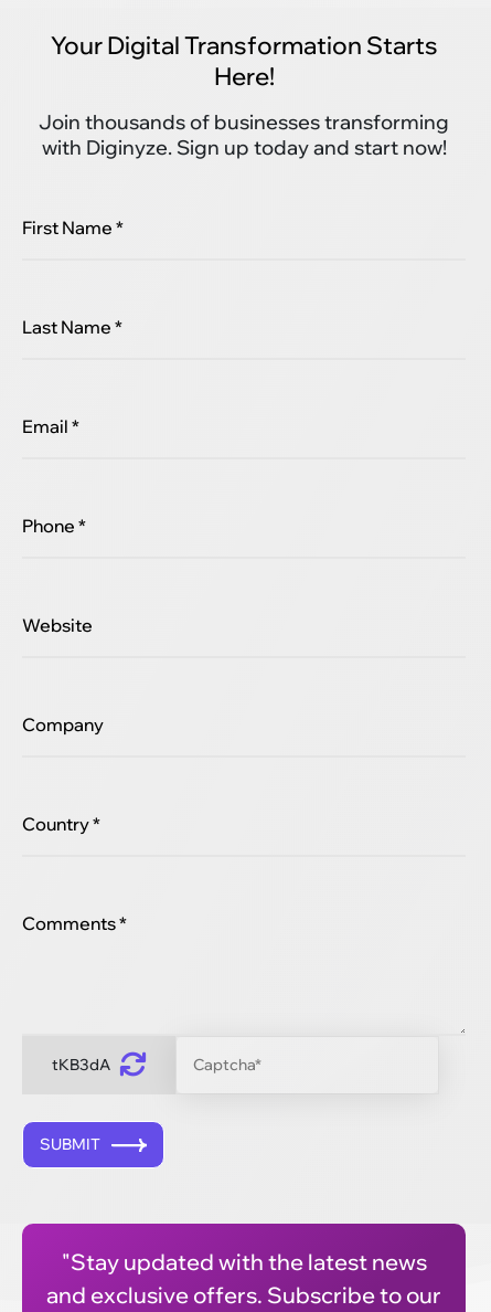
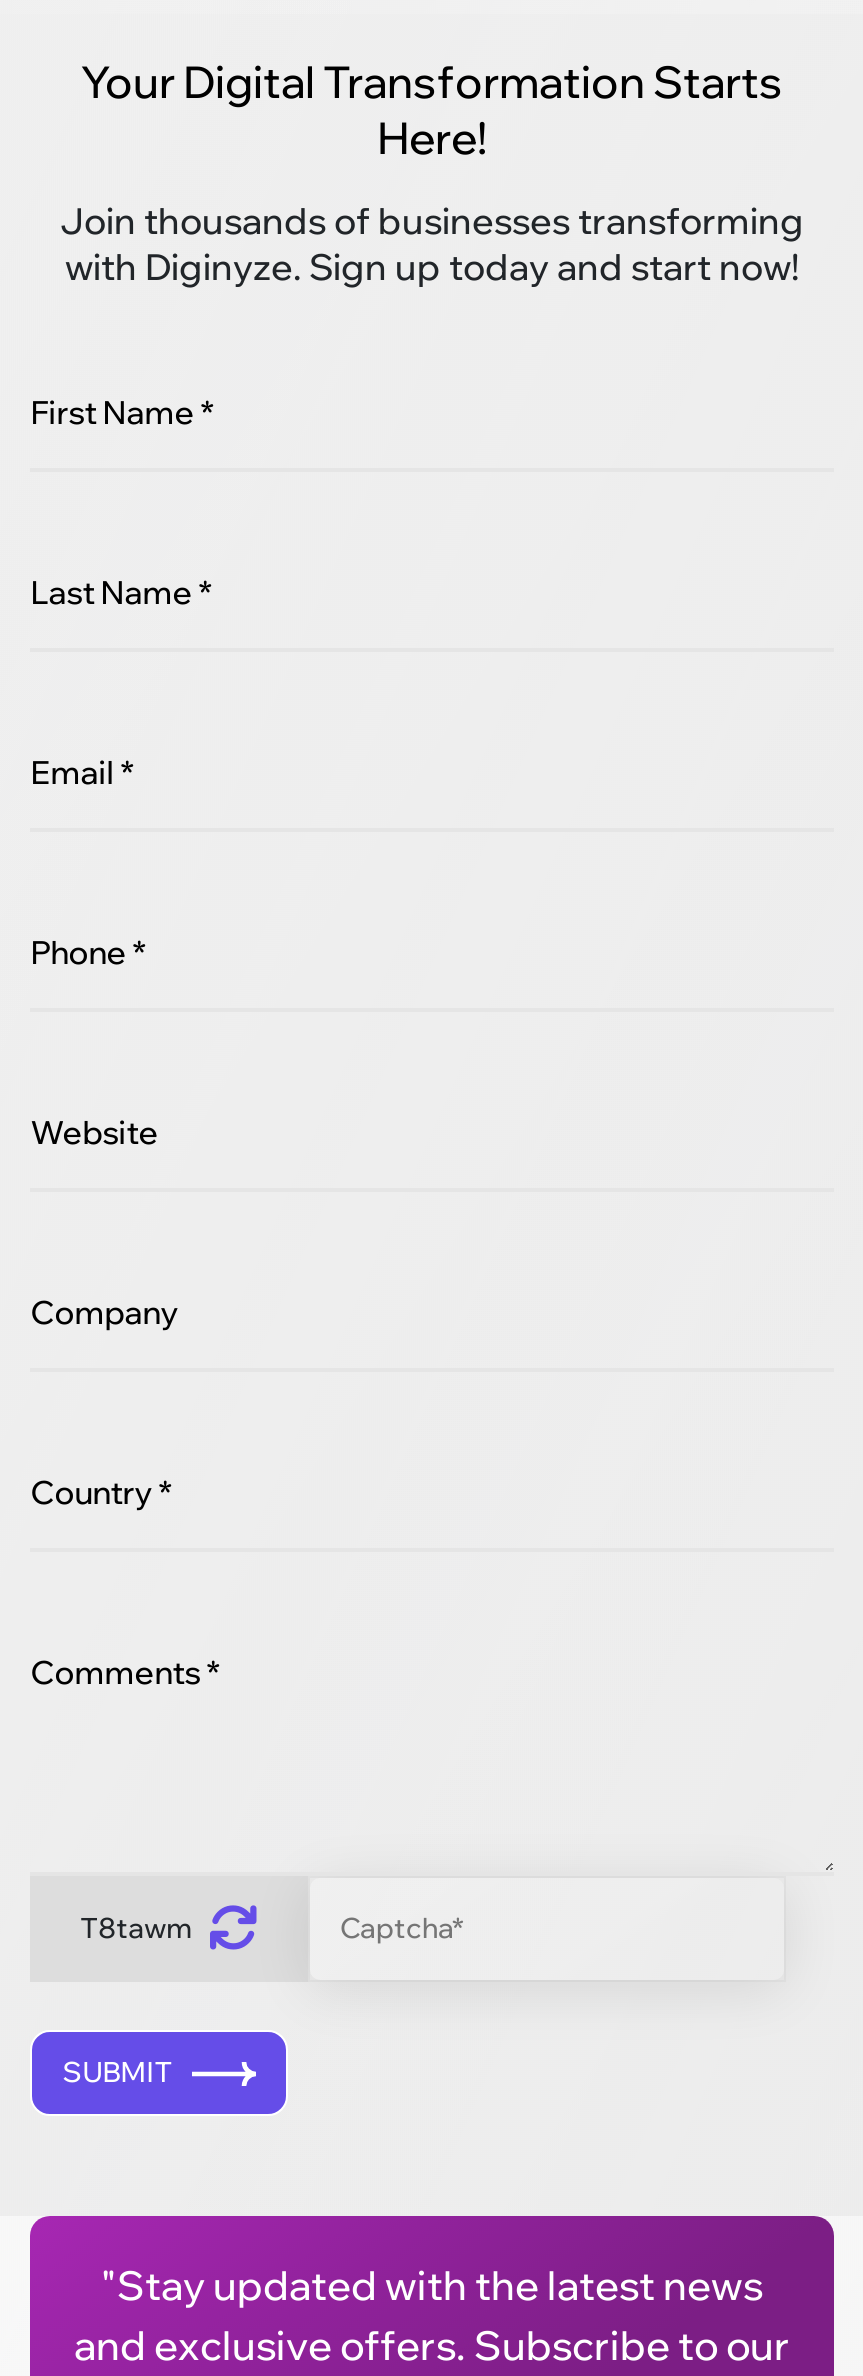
- tKB3dA
+ T8tawm
